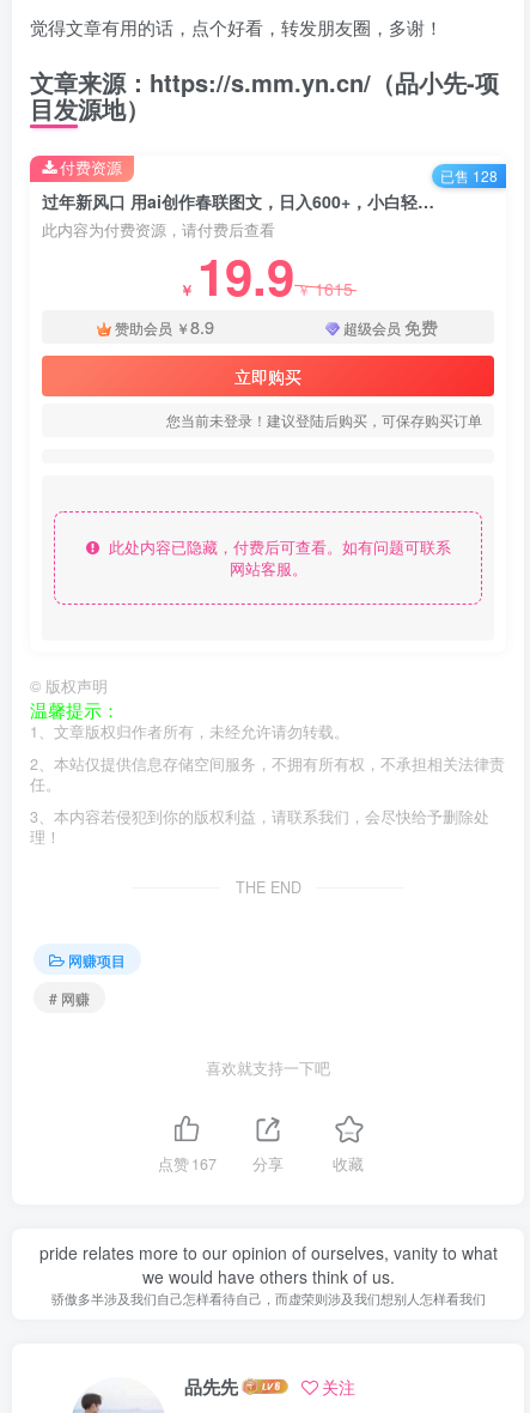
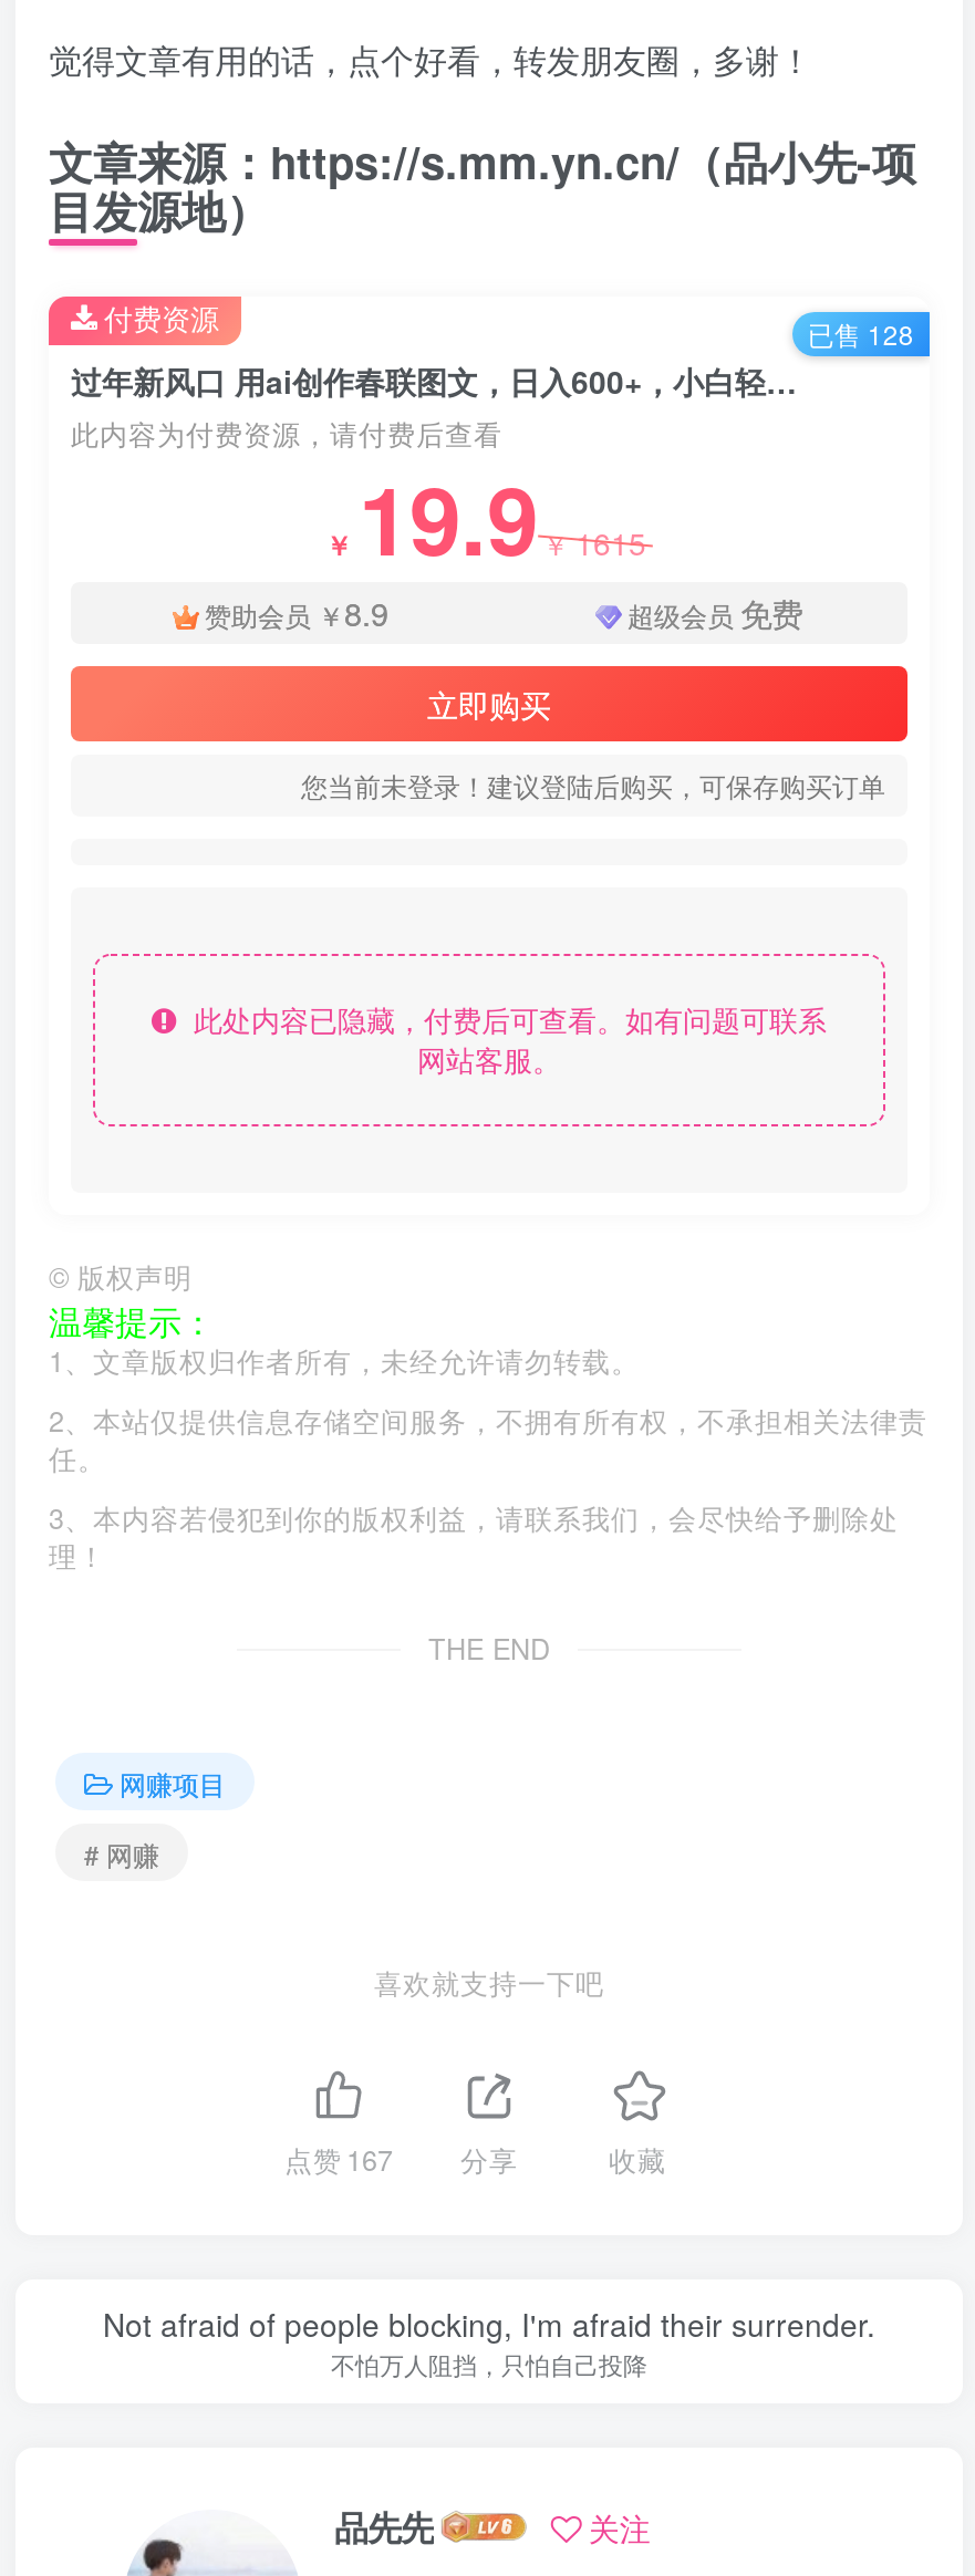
- pride relates more to our opinion of ourselves, vanity to what
- we would have others think of us.
- 骄傲多半涉及我们自己怎样看待自己，而虚荣则涉及我们想别人怎样看我们
+ Not afraid of people blocking, I'm afraid their surrender.
+ 不怕万人阻挡，只怕自己投降
